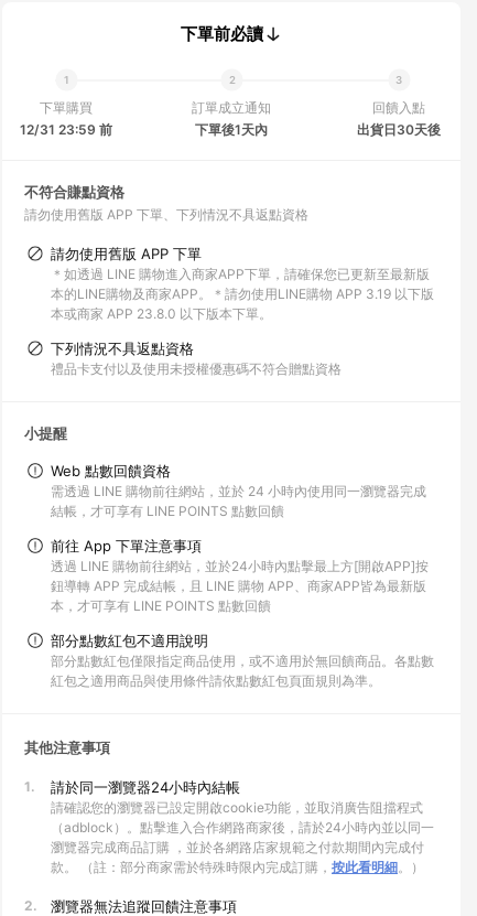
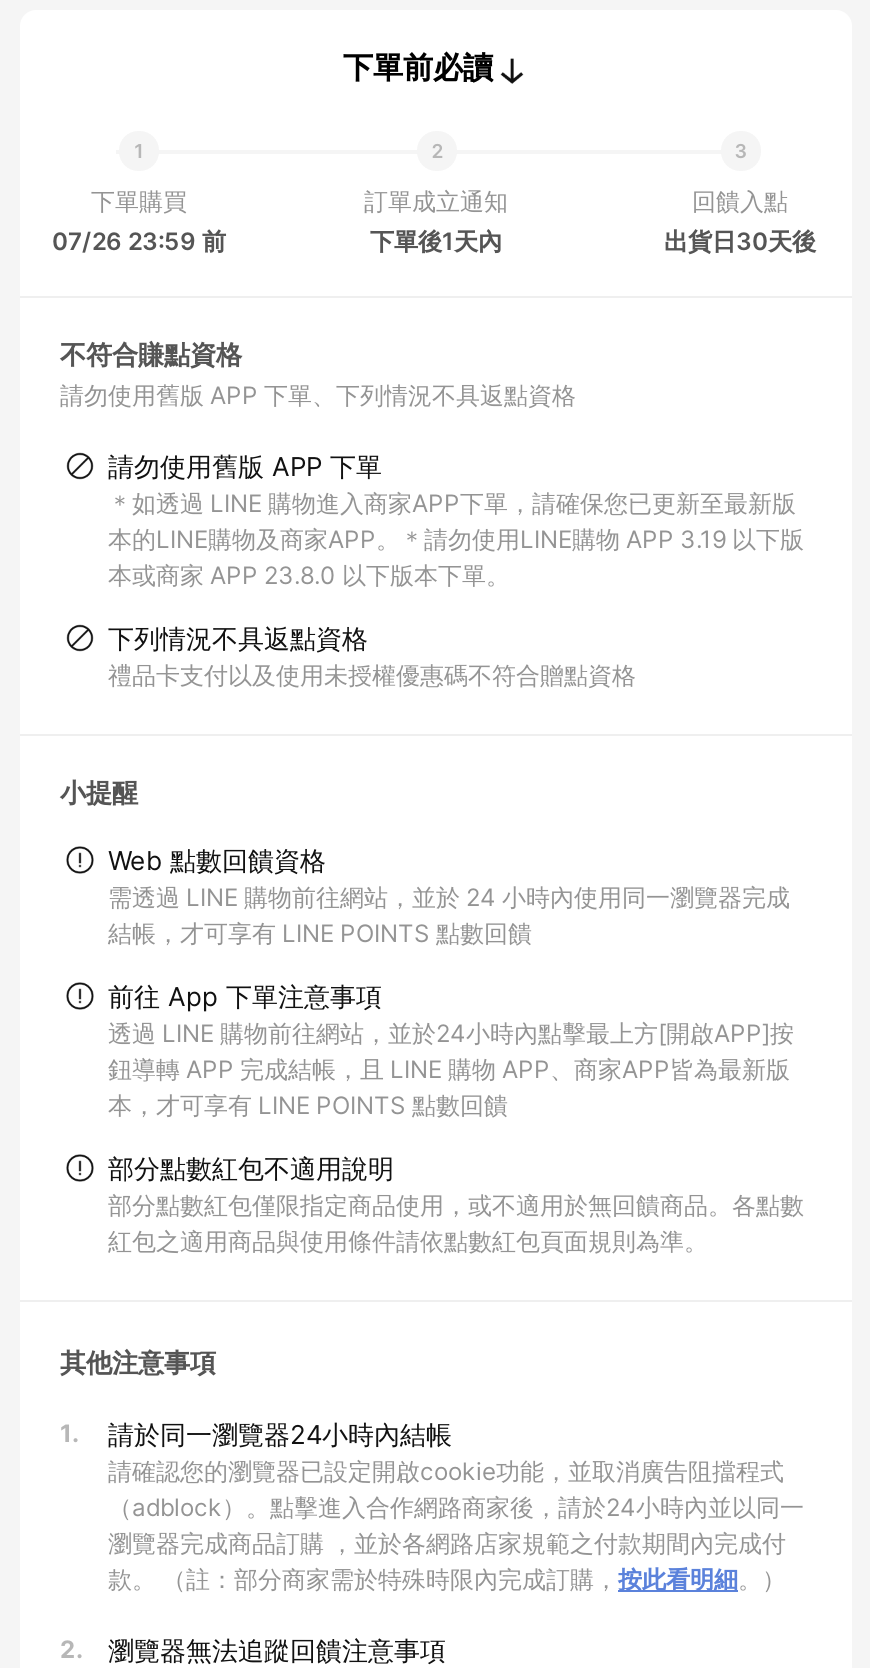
- 12/31 23:59 前
+ 07/26 23:59 前
